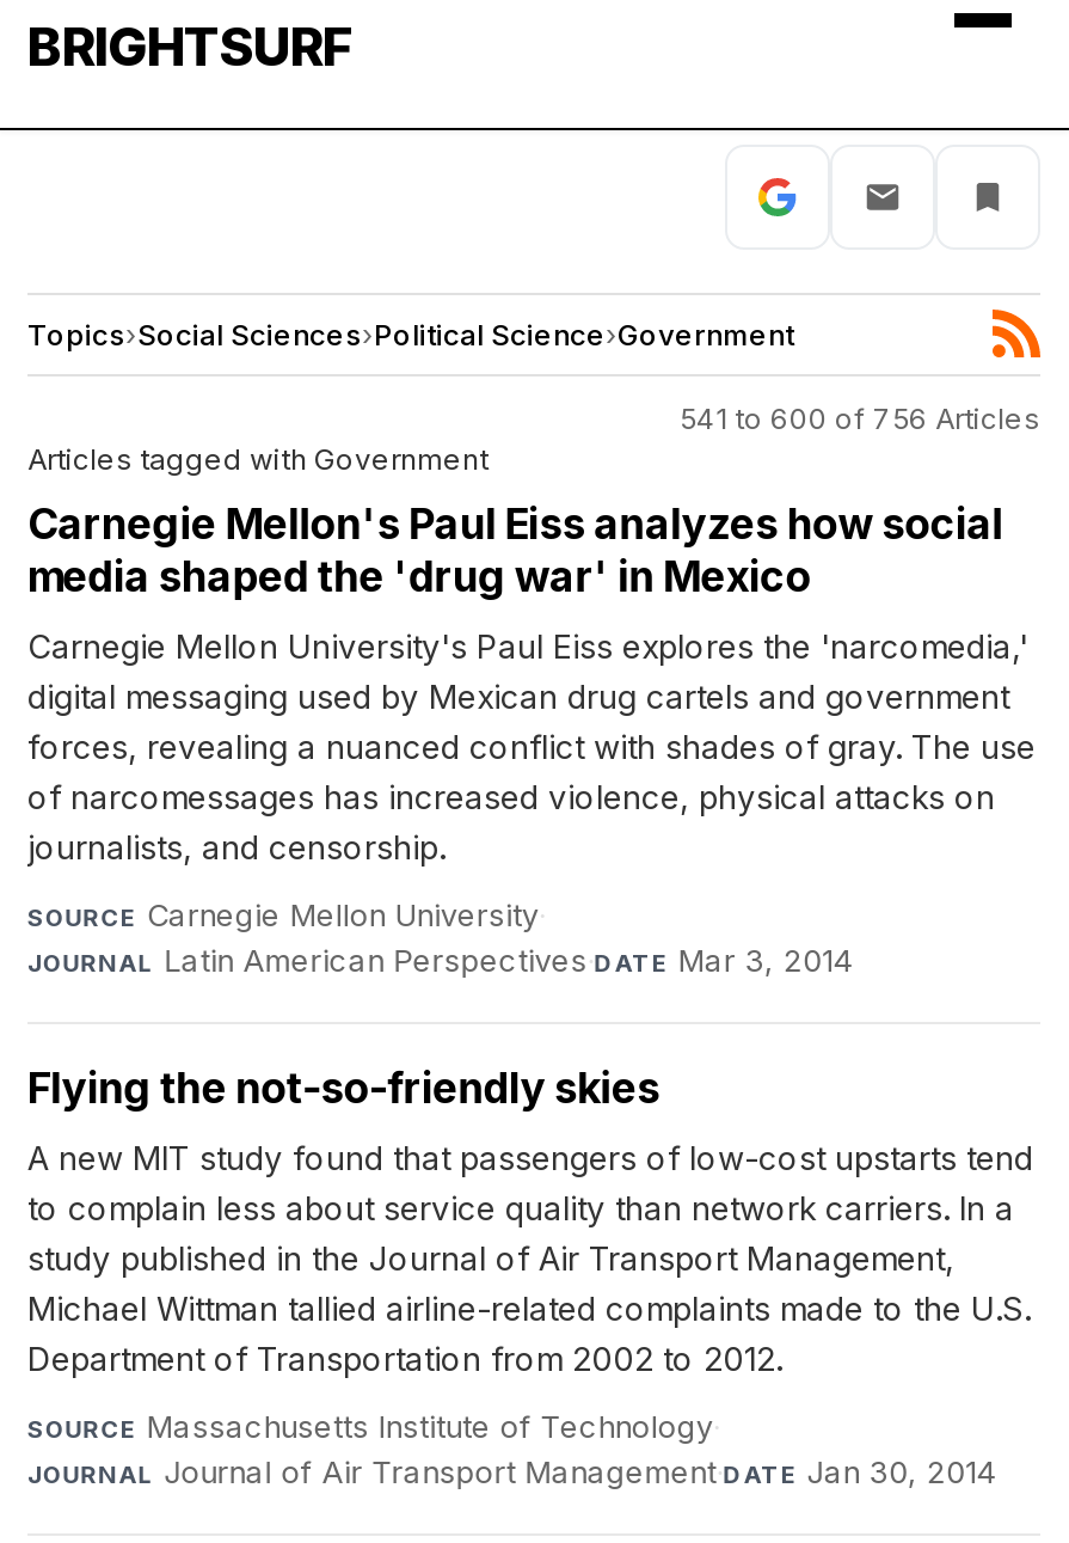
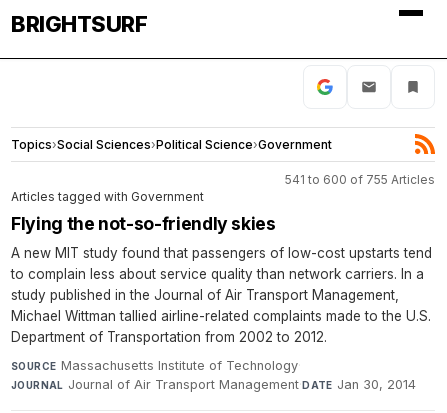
- 541 to 600 of 756 Articles
+ 541 to 600 of 755 Articles

- Carnegie Mellon's Paul Eiss analyzes how social
- media shaped the 'drug war' in Mexico
- Carnegie Mellon University's Paul Eiss explores the 'narcomedia,'
- digital messaging used by Mexican drug cartels and government
- forces, revealing a nuanced conflict with shades of gray. The use
- of narcomessages has increased violence, physical attacks on
- journalists, and censorship.
- SOURCE Carnegie Mellon University ·
- JOURNAL Latin American Perspectives · DATE Mar 3, 2014
